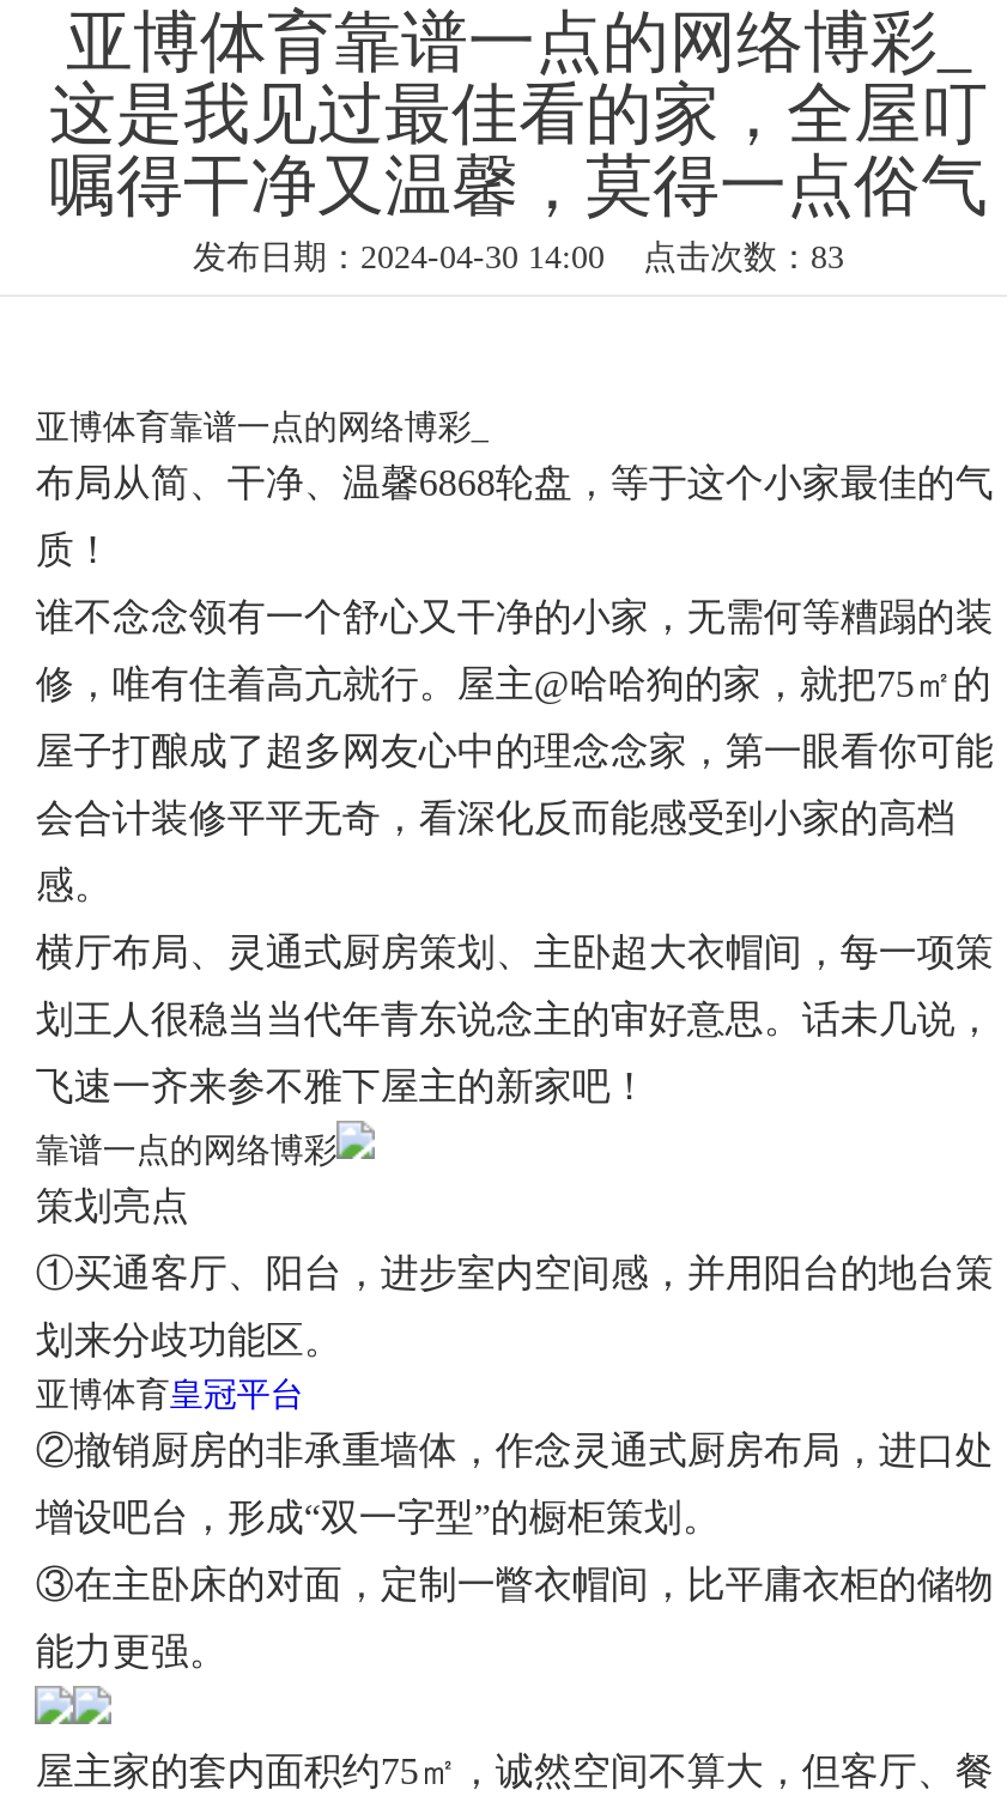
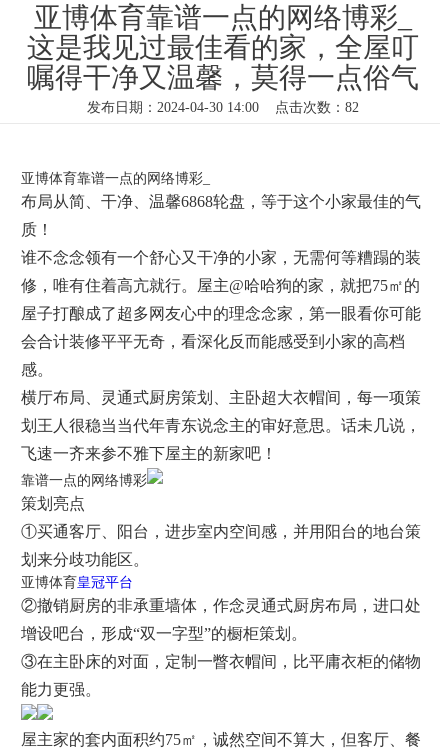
- 发布日期：2024-04-30 14:00 点击次数：83
+ 发布日期：2024-04-30 14:00 点击次数：82
